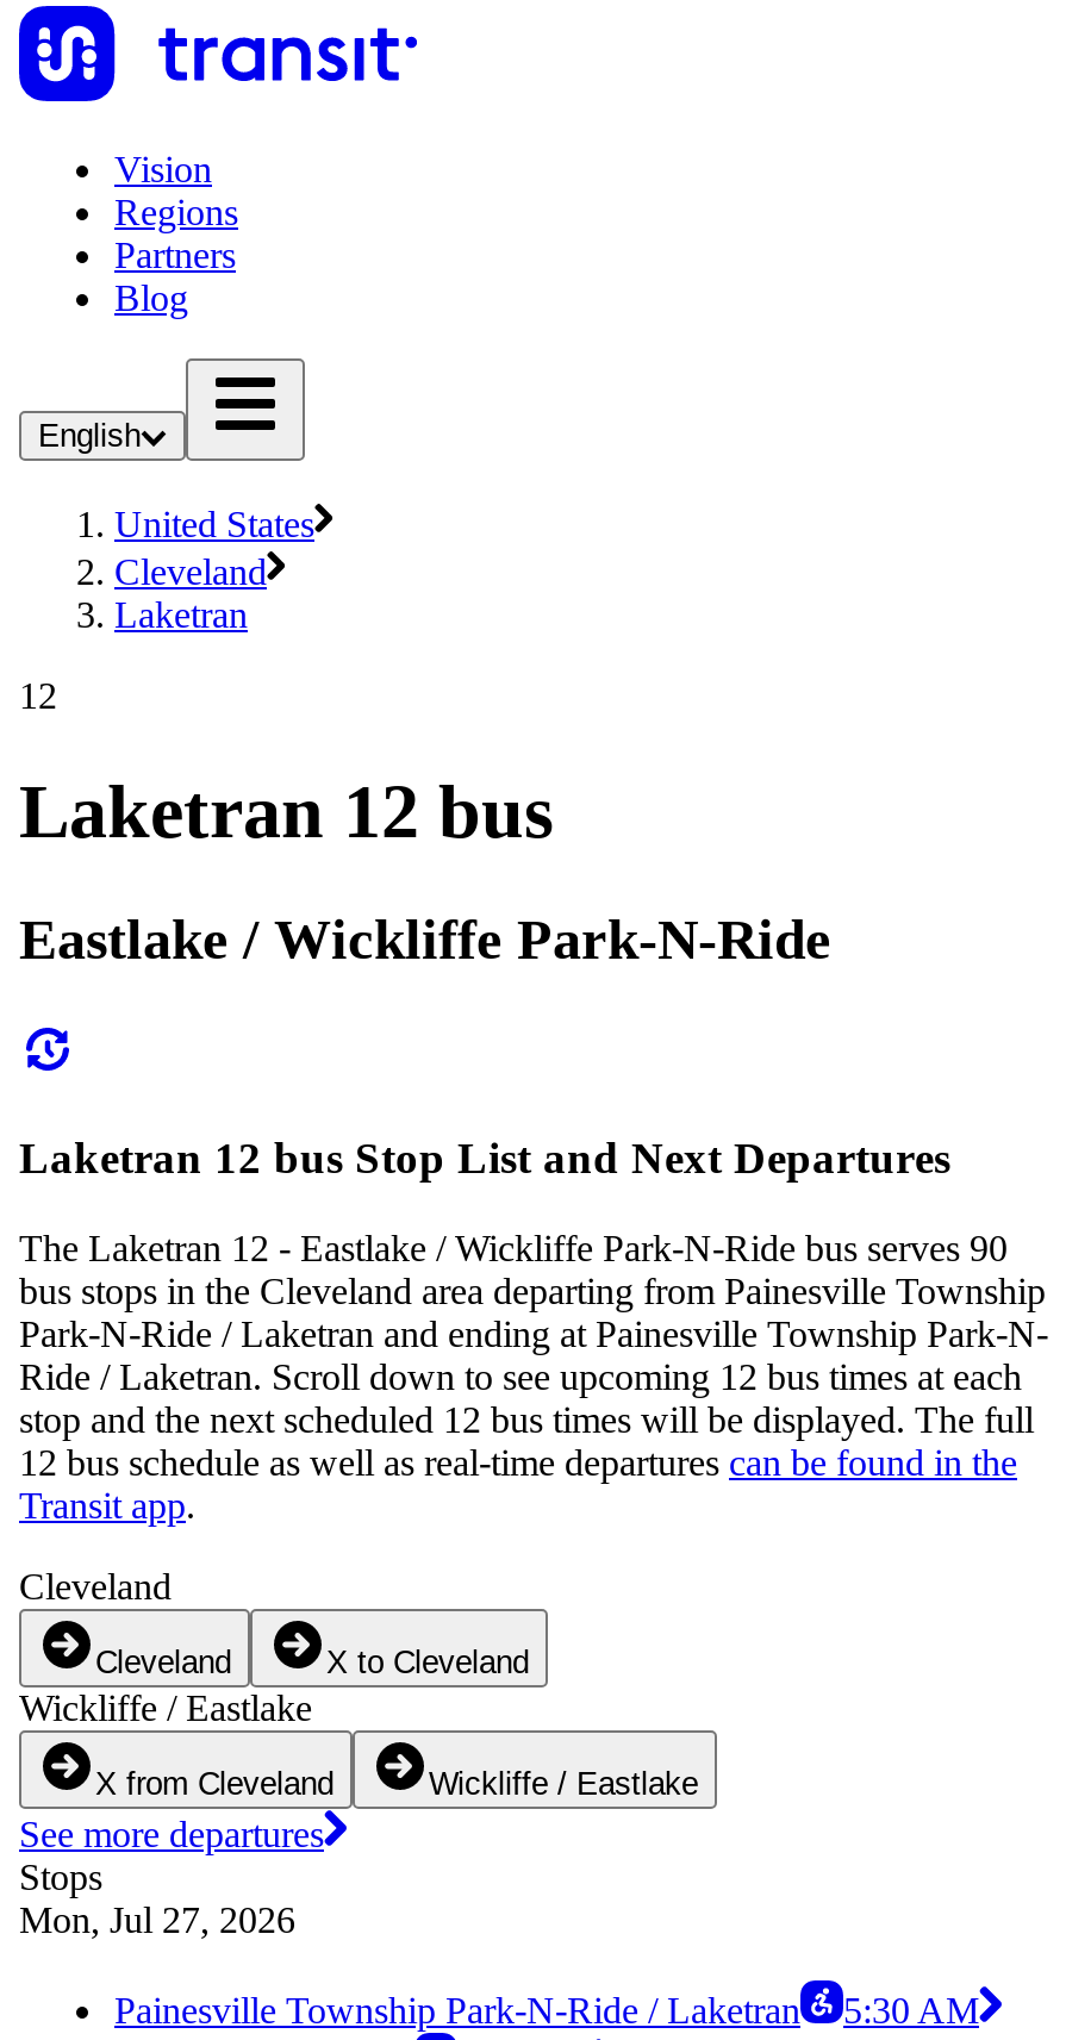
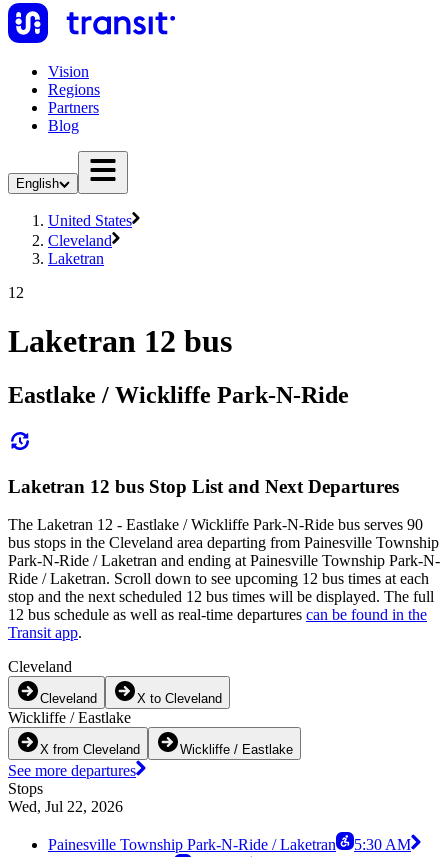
- Mon, Jul 27, 2026
+ Wed, Jul 22, 2026
